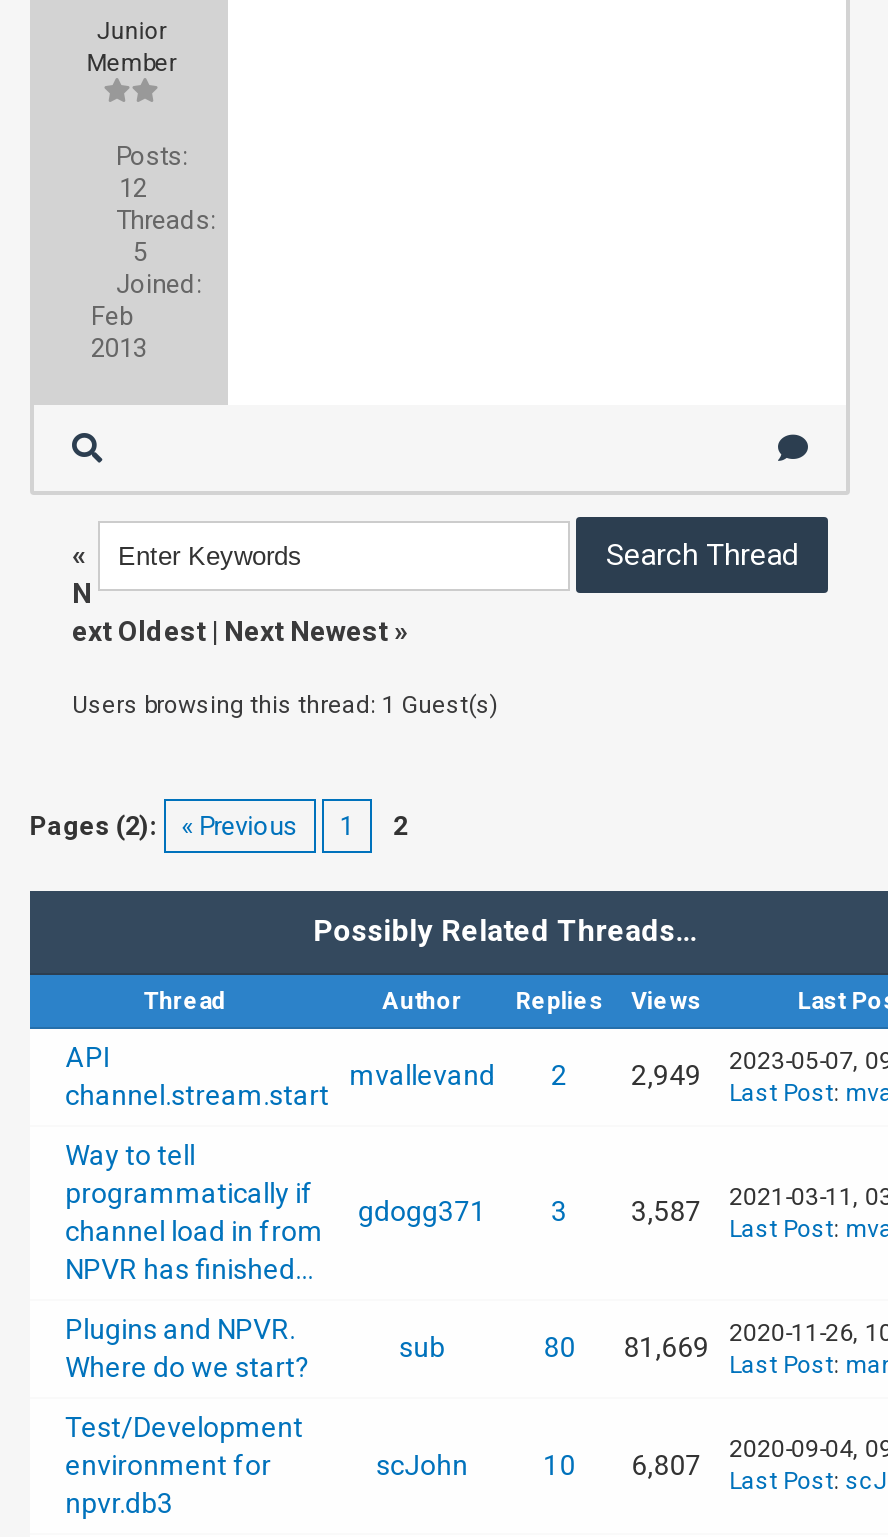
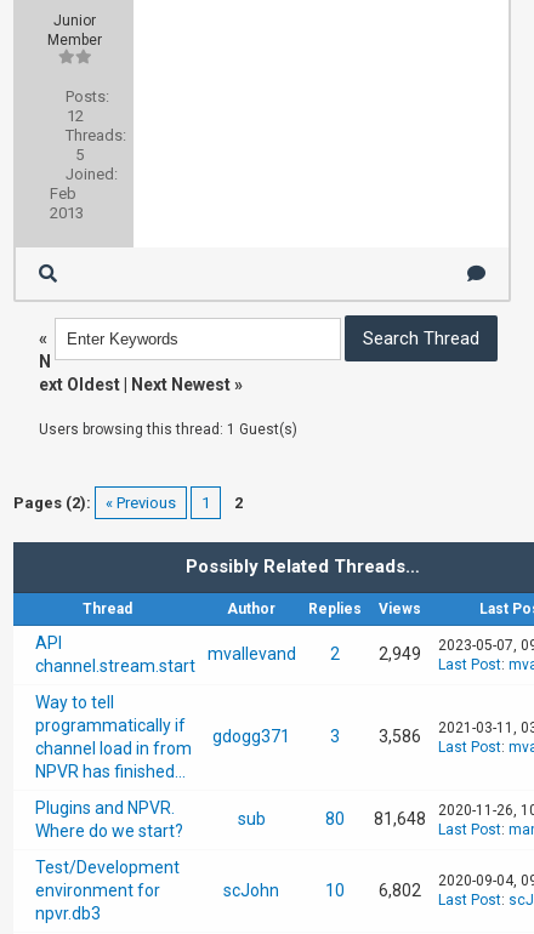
- 3,587
+ 3,586

- 81,669
+ 81,648

- 6,807
+ 6,802
